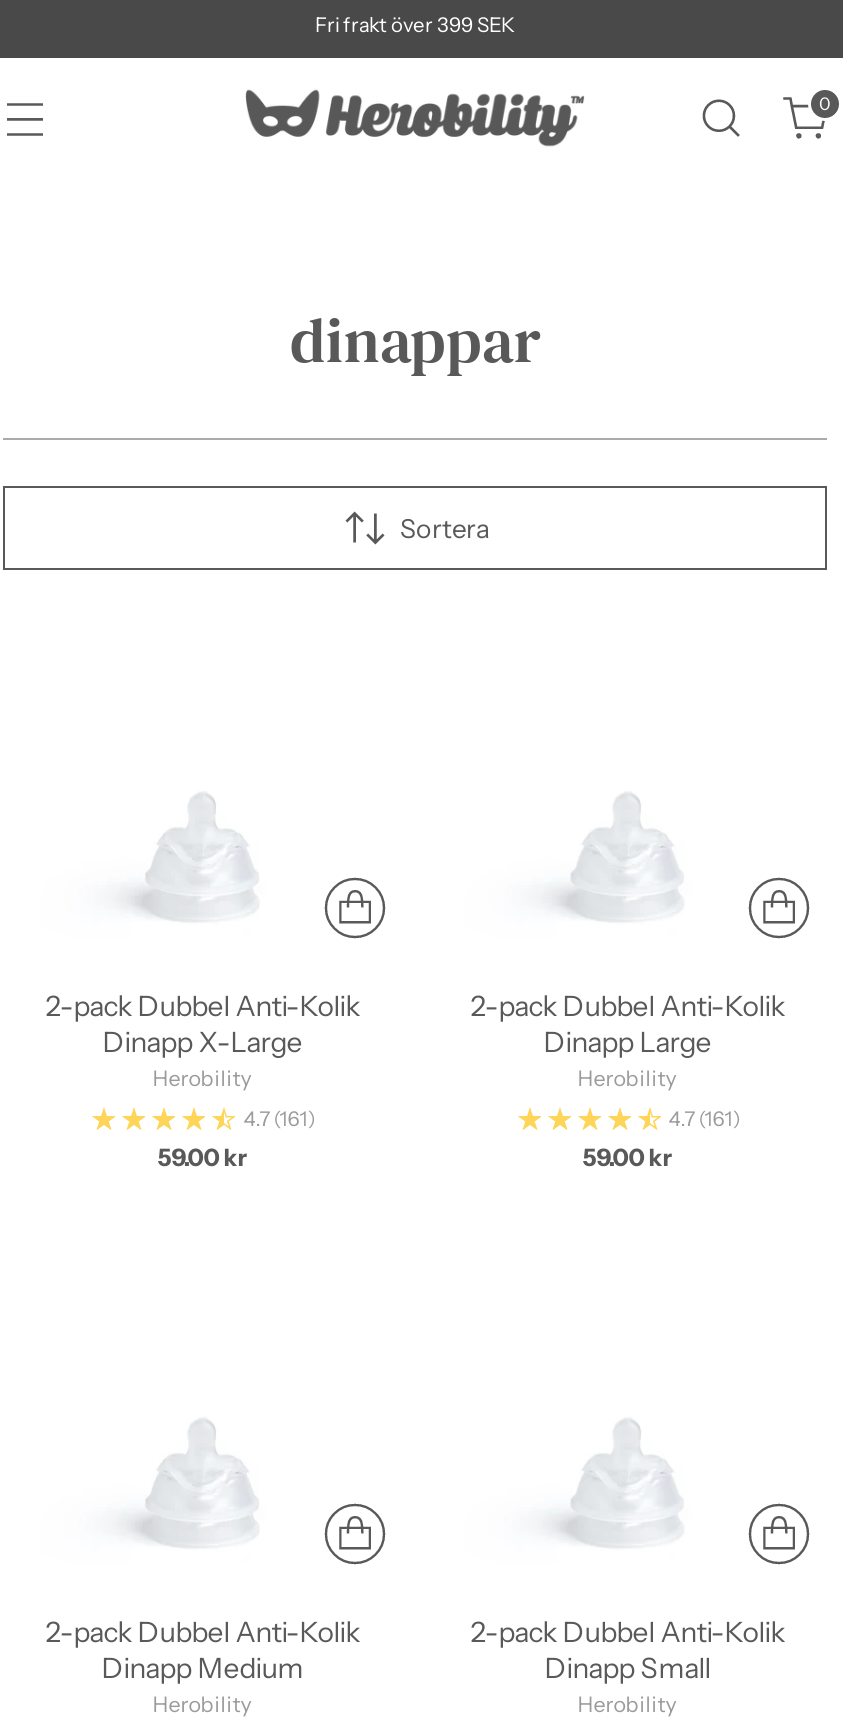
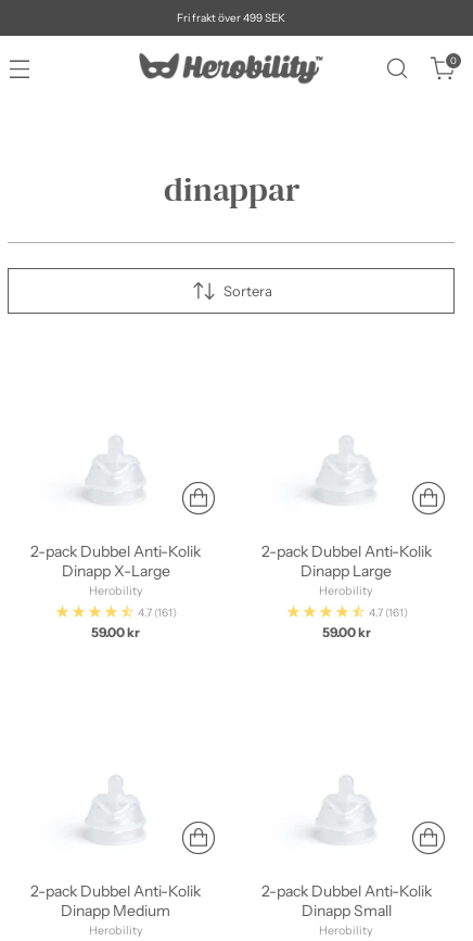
- Fri frakt över 399 SEK
+ Fri frakt över 499 SEK
